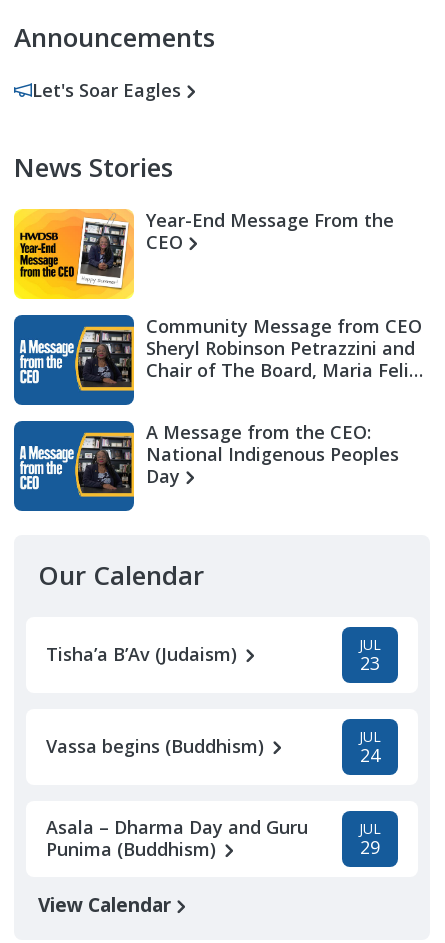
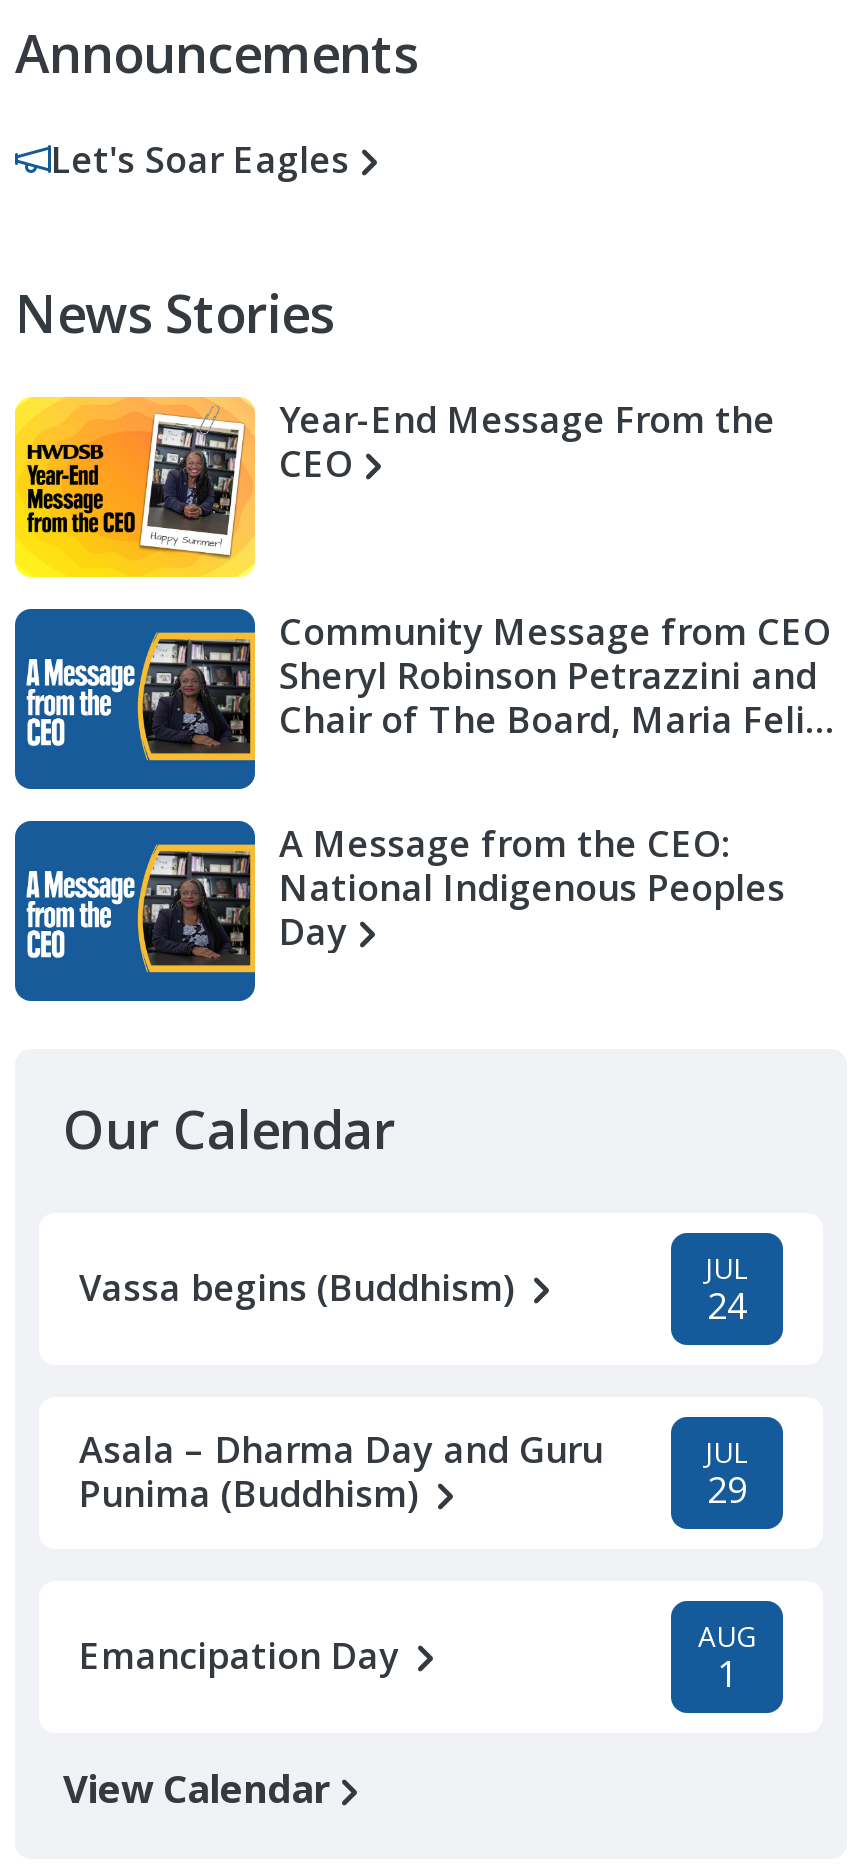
- Tisha’a B’Av (Judaism)
- JUL
- 23

moved up: Vassa begins (Buddhism) | JUL | 24 | Asala – Dharma Day and Guru | Punima (Buddhism) | JUL | 29

+ Emancipation Day
+ AUG
+ 1
